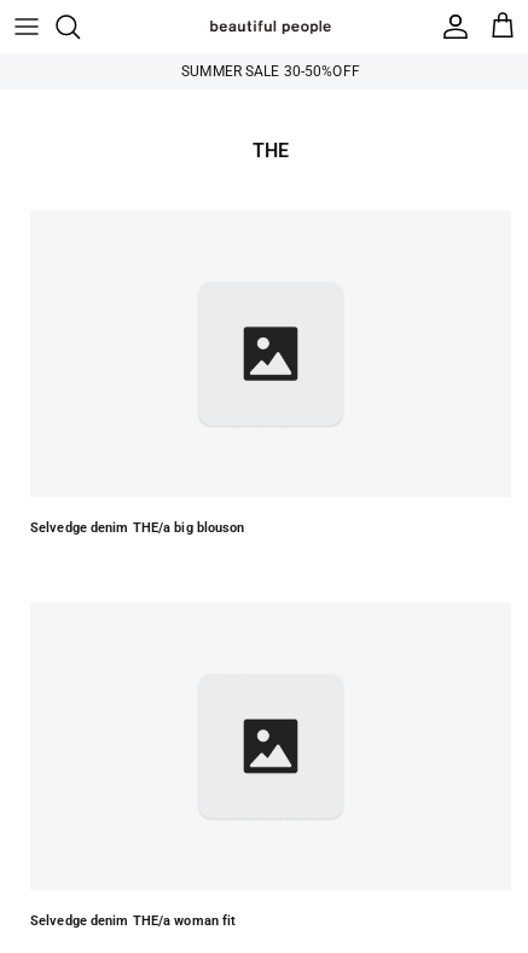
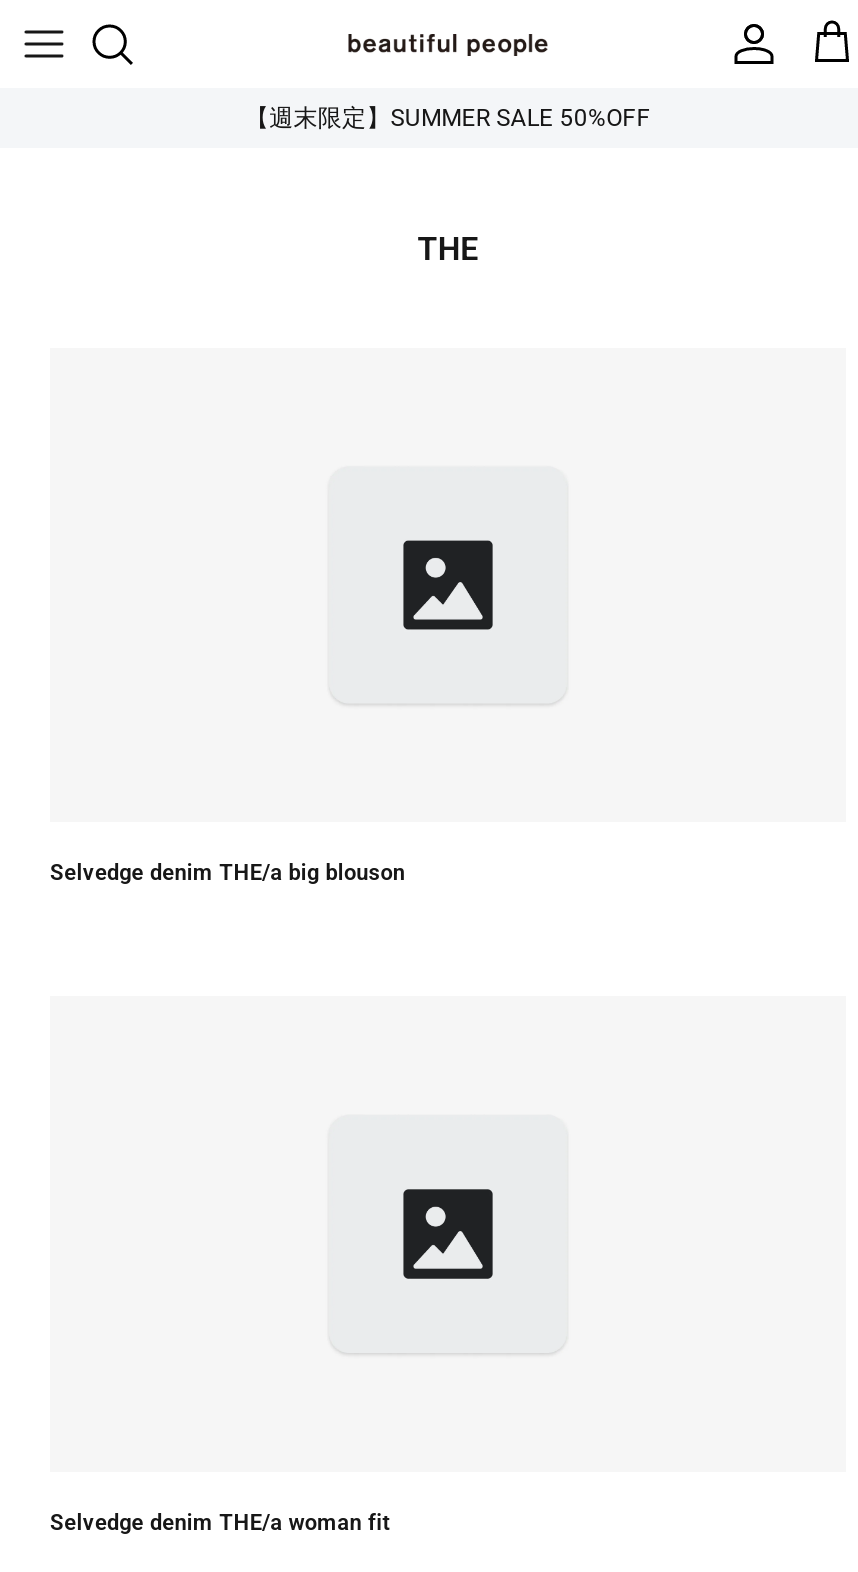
- SUMMER SALE 30-50%OFF
+ 【週末限定】SUMMER SALE 50%OFF
